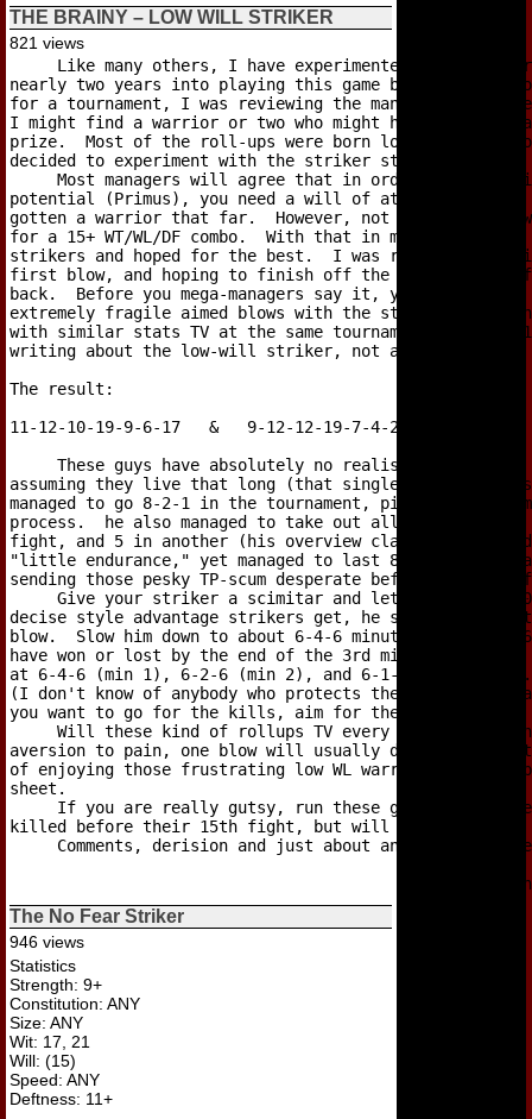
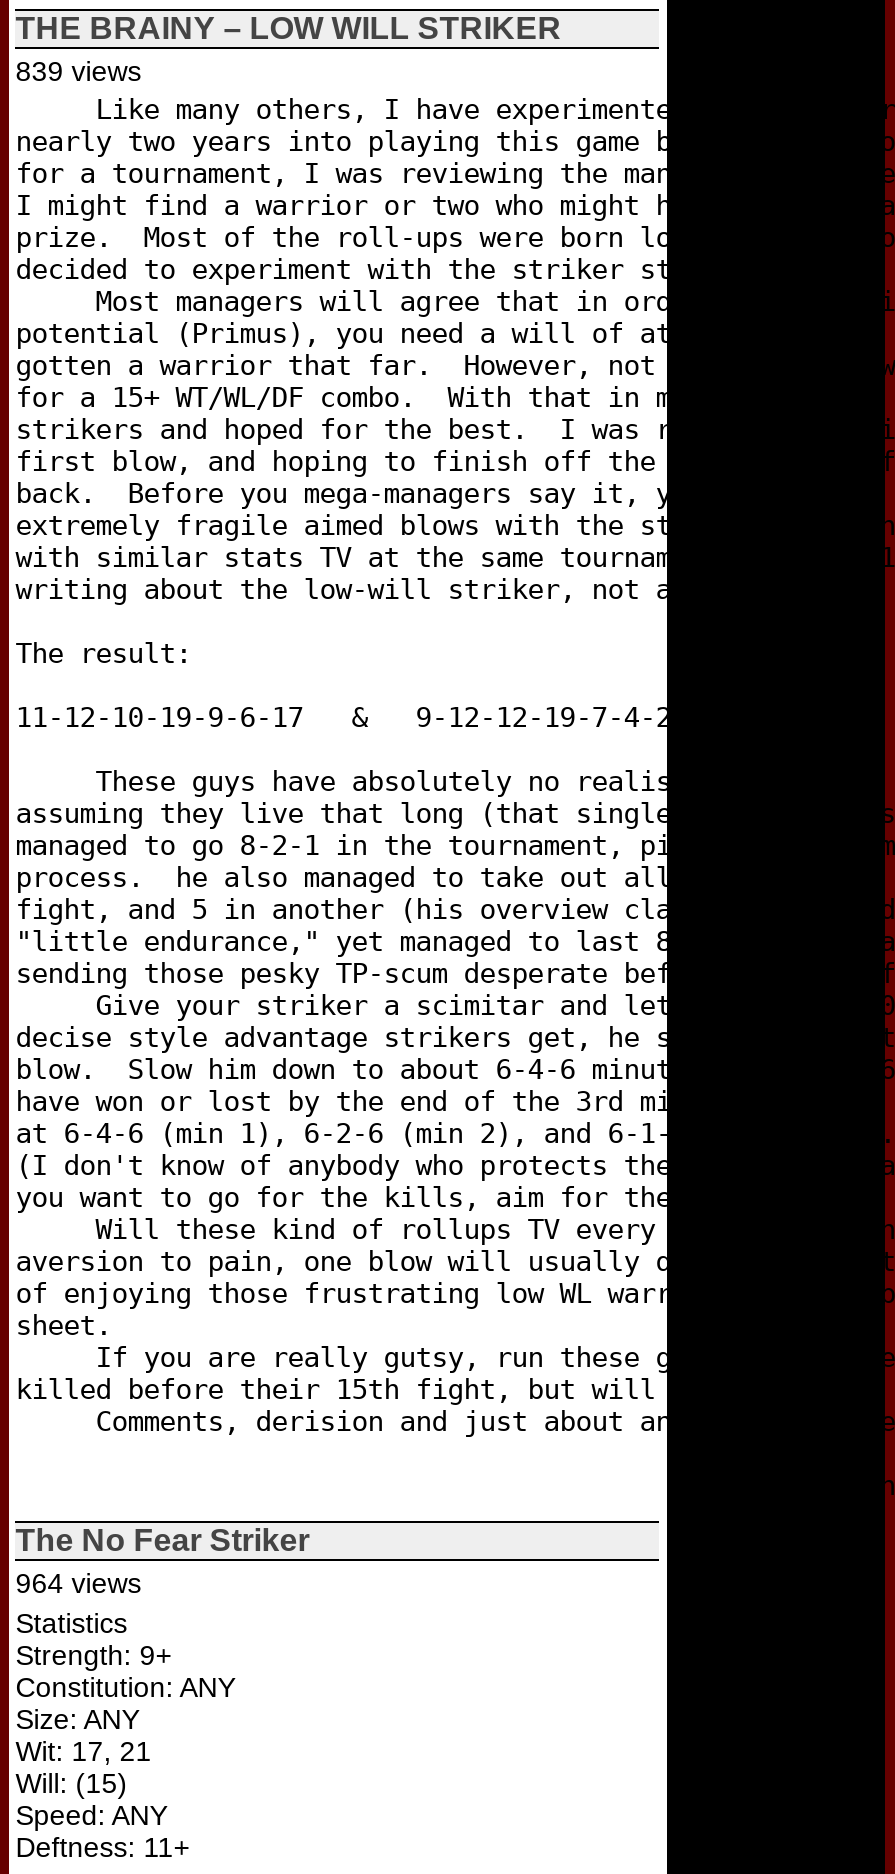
- 821 views
+ 839 views

- 946 views
+ 964 views
